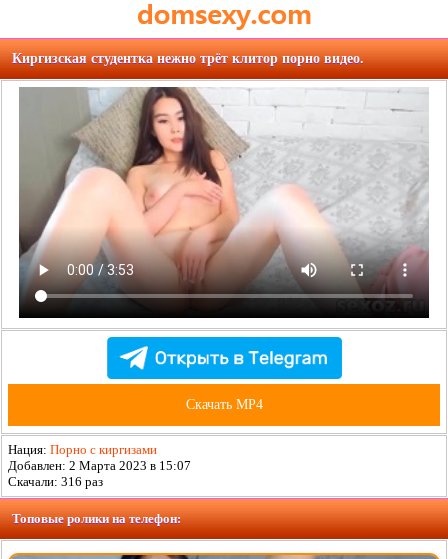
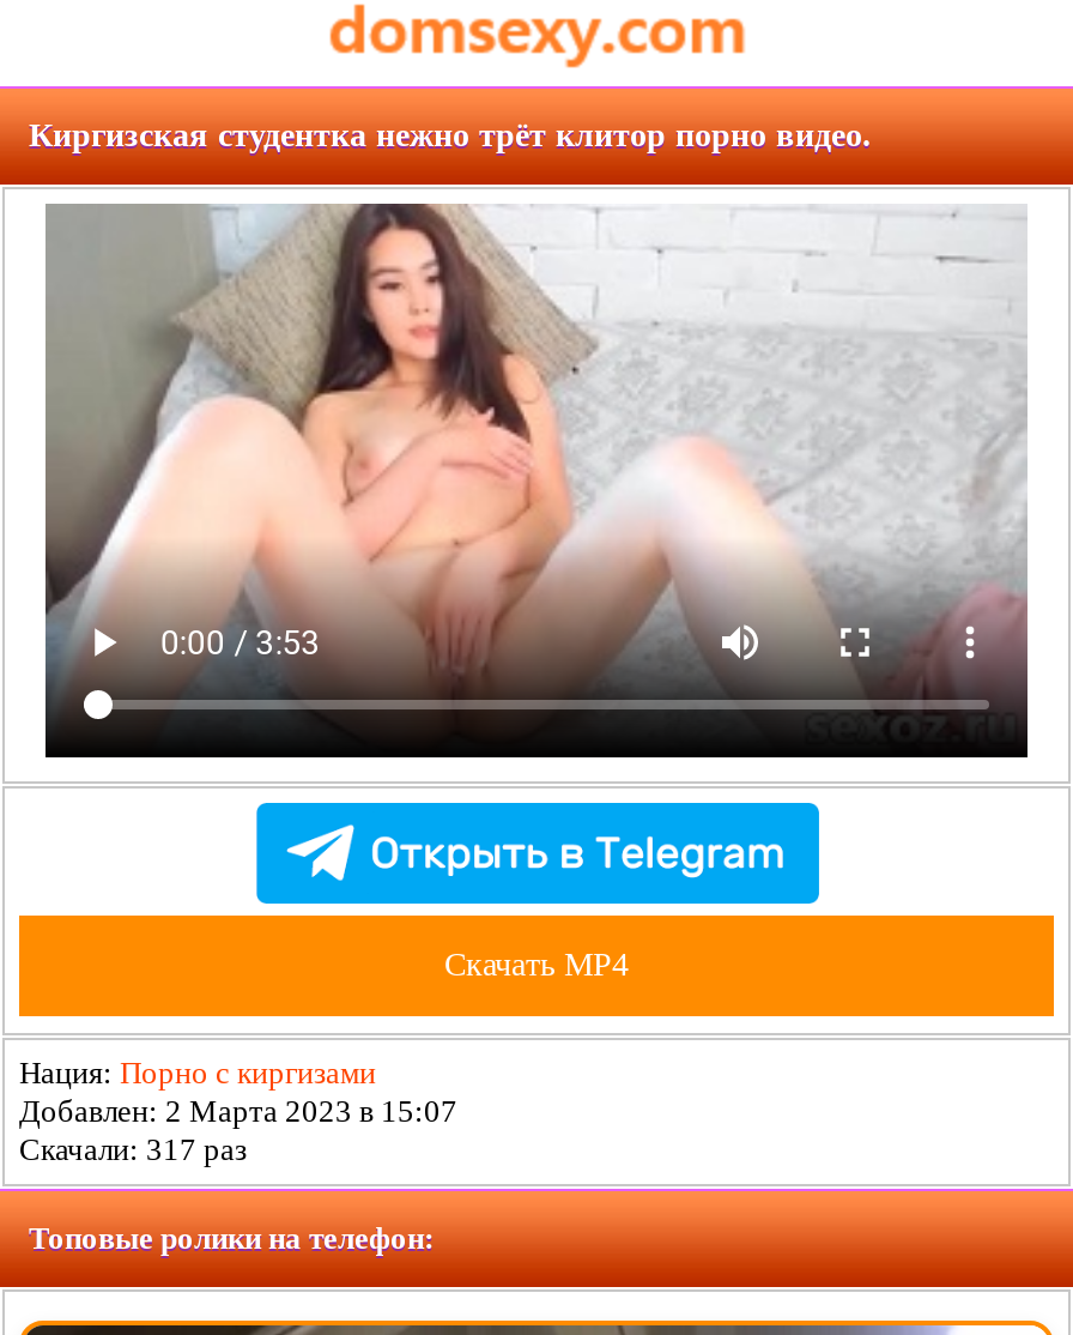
- Скачали: 316 раз
+ Скачали: 317 раз
